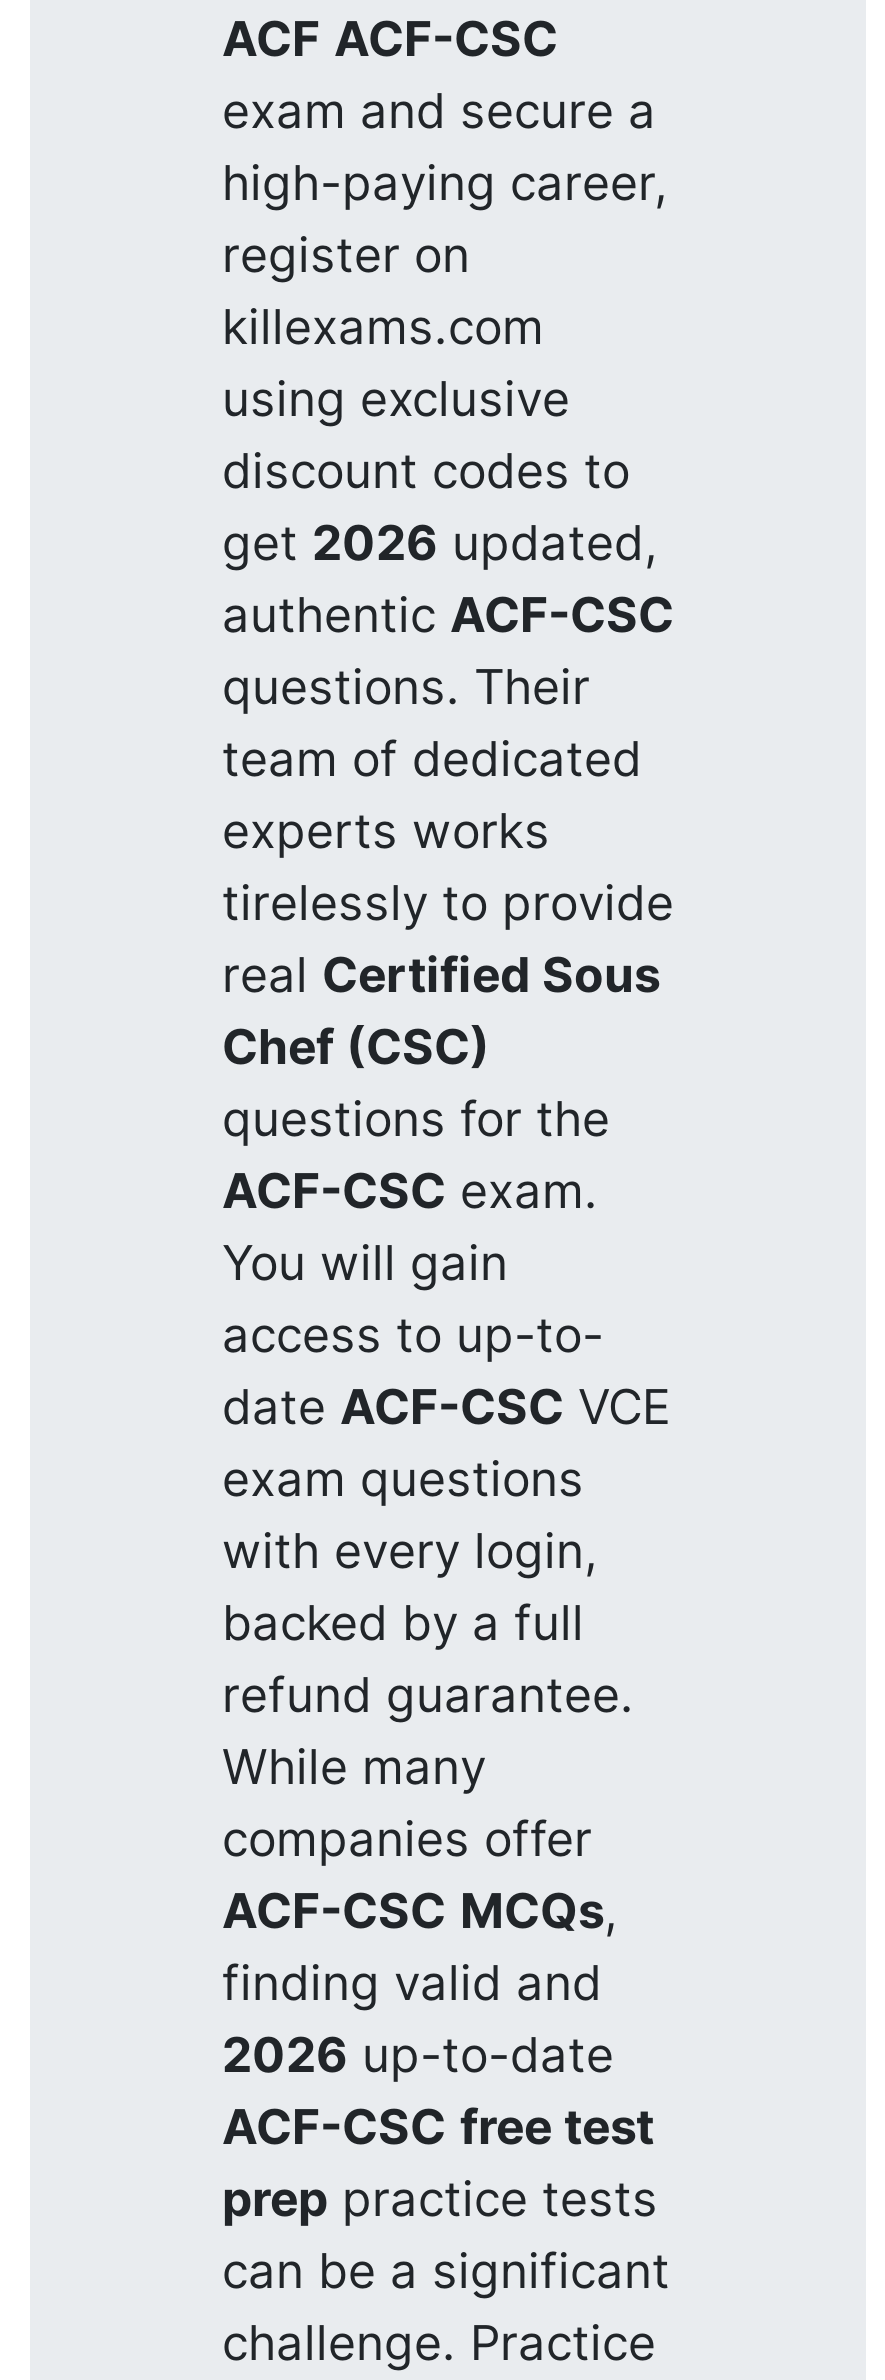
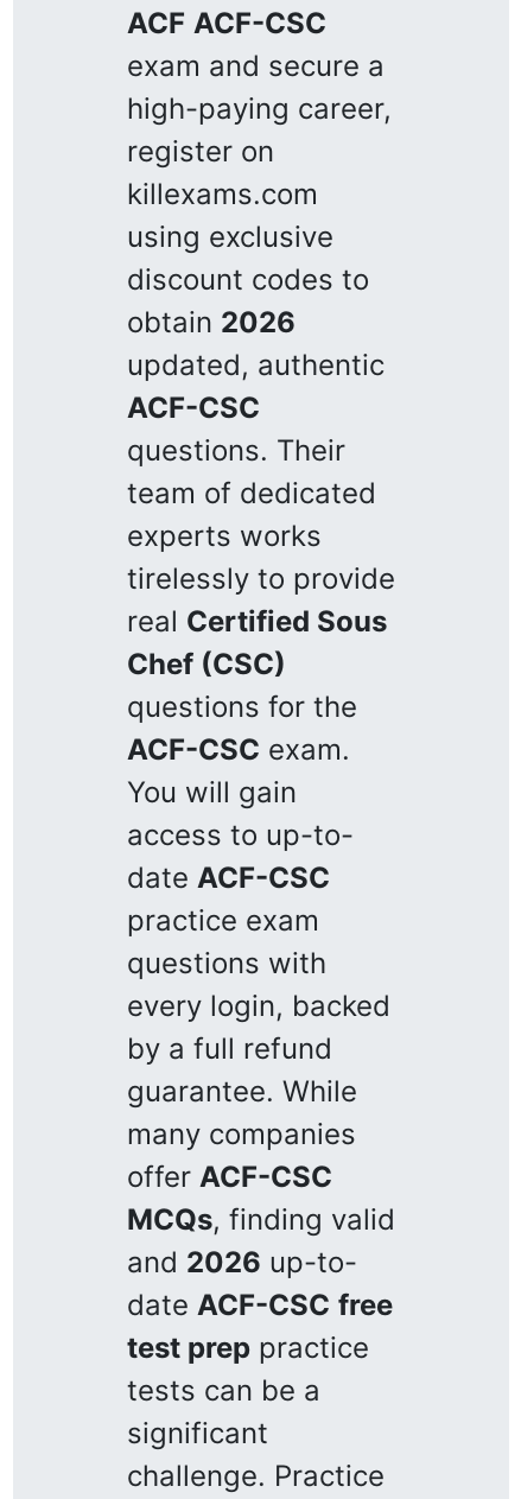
- get 2026 updated,
- authentic ACF-CSC
+ obtain 2026
+ updated, authentic
+ ACF-CSC

- date ACF-CSC VCE
- exam questions
- with every login,
- backed by a full
- refund guarantee.
- While many
- companies offer
- ACF-CSC MCQs,
- finding valid and
- 2026 up-to-date
- ACF-CSC free test
- prep practice tests
- can be a significant
+ date ACF-CSC
+ practice exam
+ questions with
+ every login, backed
+ by a full refund
+ guarantee. While
+ many companies
+ offer ACF-CSC
+ MCQs, finding valid
+ and 2026 up-to-
+ date ACF-CSC free
+ test prep practice
+ tests can be a
+ significant
